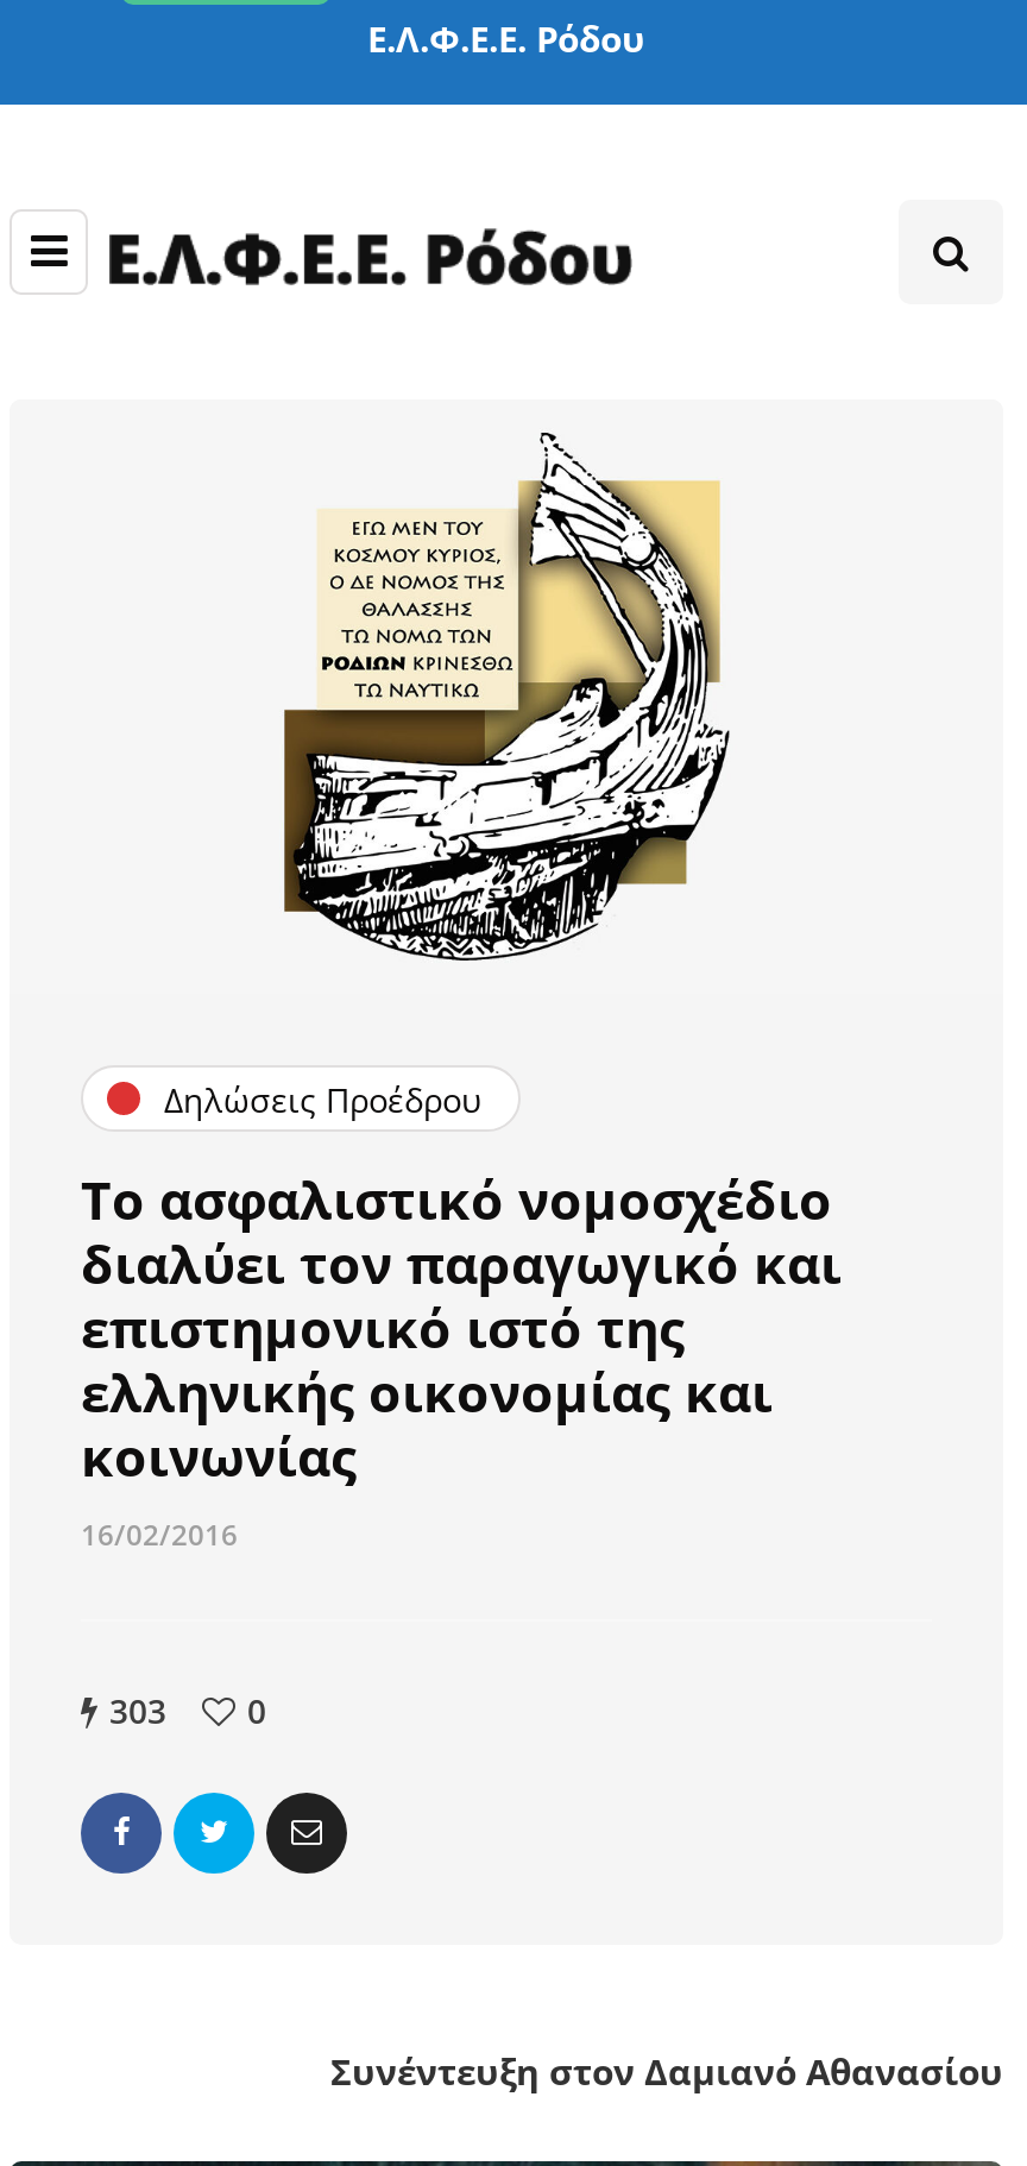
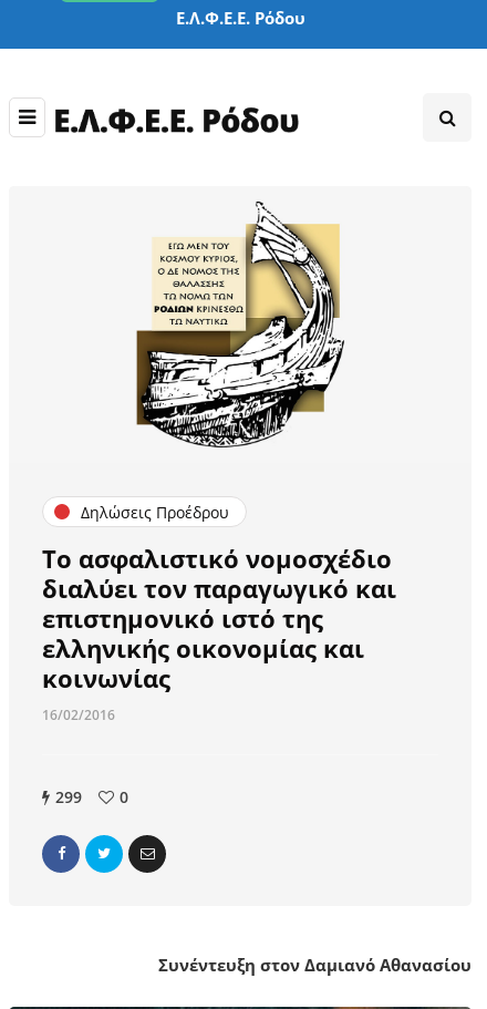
- 303 0
+ 299 0
